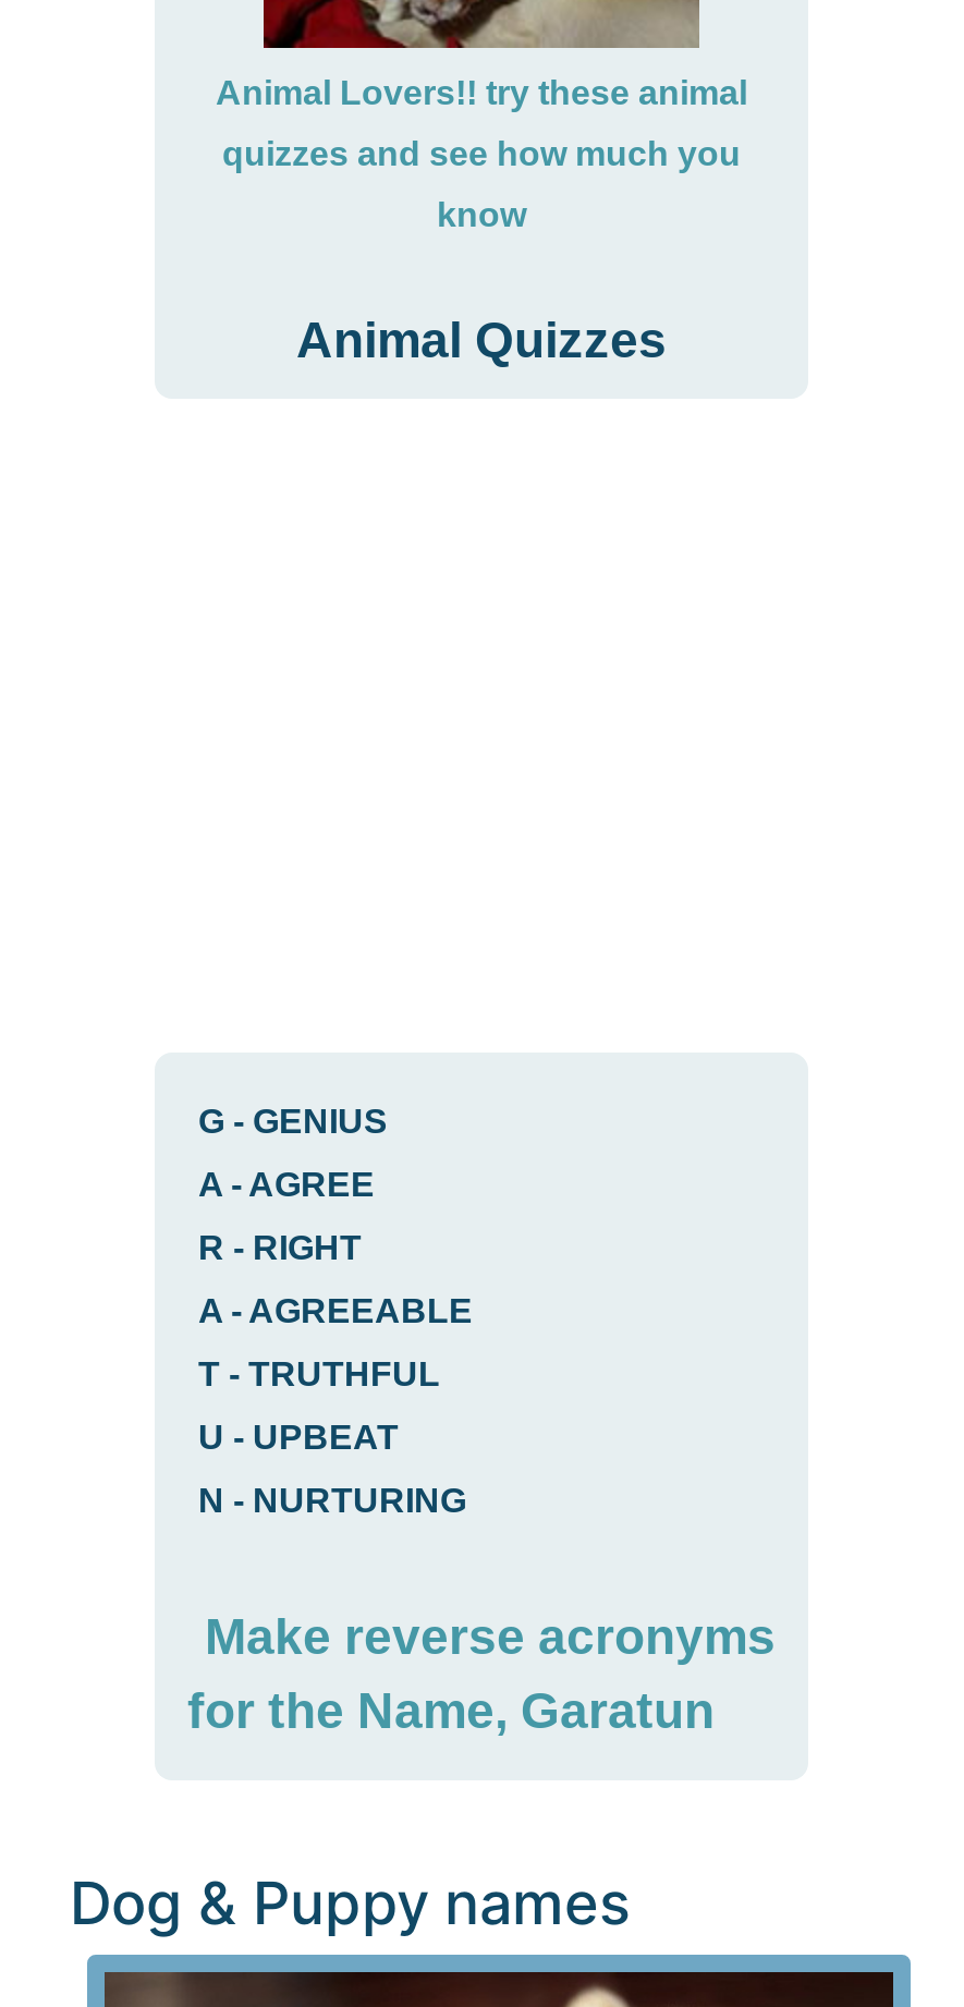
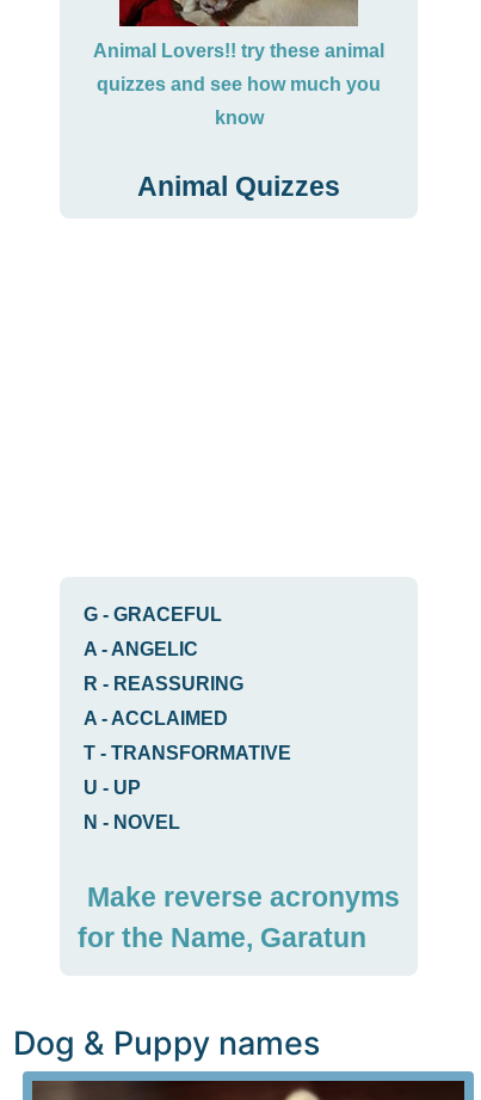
- G - GENIUS
+ G - GRACEFUL

- A - AGREE
+ A - ANGELIC

- R - RIGHT
+ R - REASSURING

- A - AGREEABLE
+ A - ACCLAIMED

- T - TRUTHFUL
+ T - TRANSFORMATIVE

- U - UPBEAT
+ U - UP

- N - NURTURING
+ N - NOVEL
